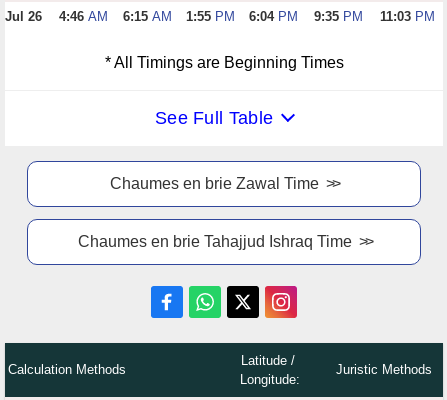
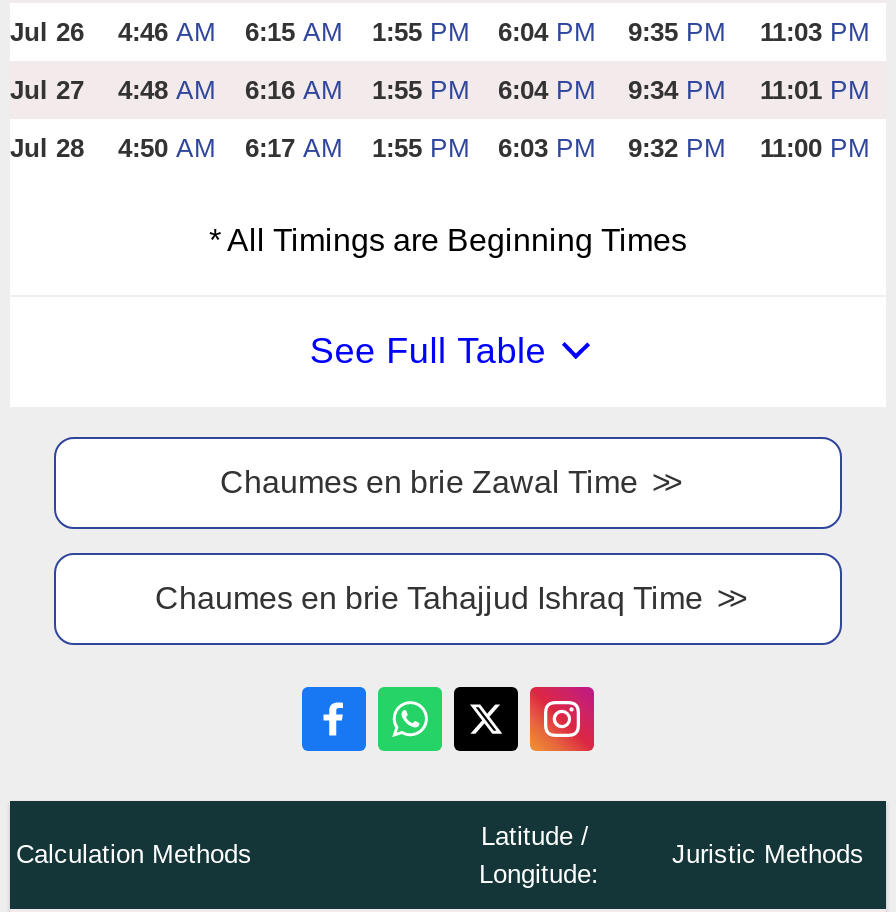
+ Jul 27
+ 4:48 AM
+ 6:16 AM
+ 1:55 PM
+ 6:04 PM
+ 9:34 PM
+ 11:01 PM
+ Jul 28
+ 4:50 AM
+ 6:17 AM
+ 1:55 PM
+ 6:03 PM
+ 9:32 PM
+ 11:00 PM
